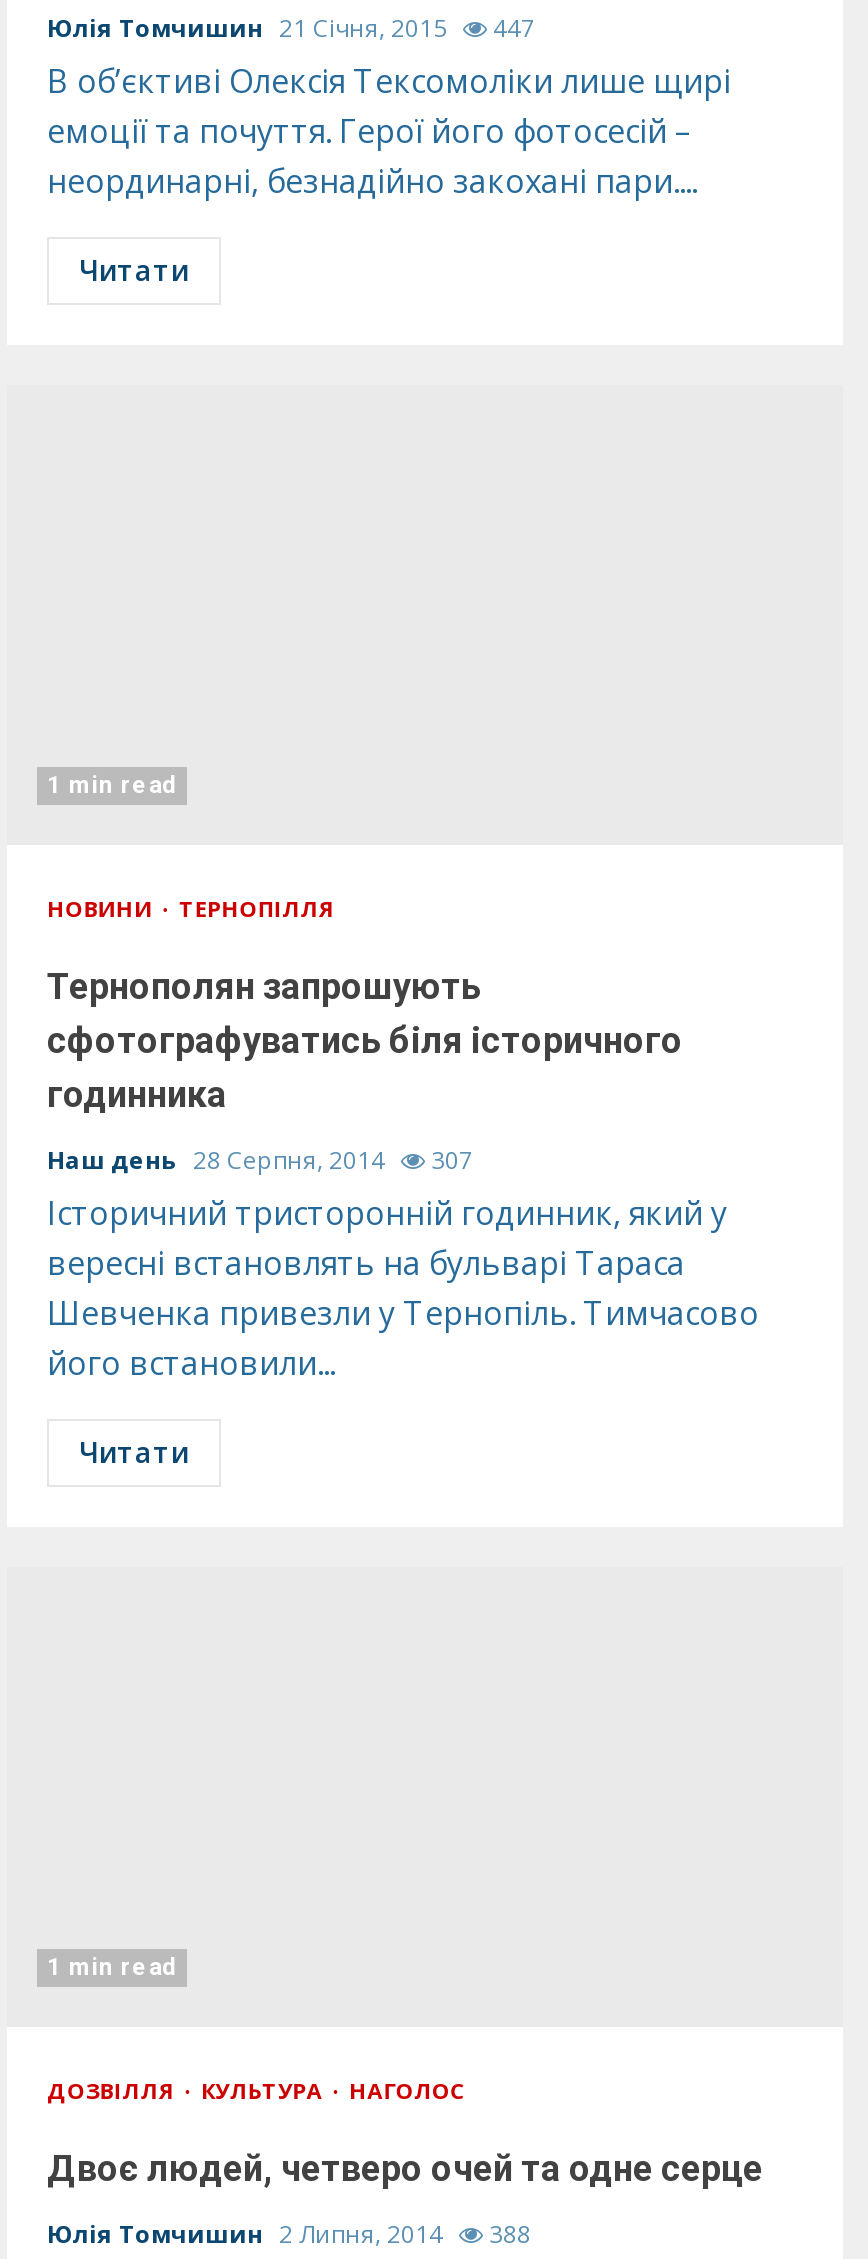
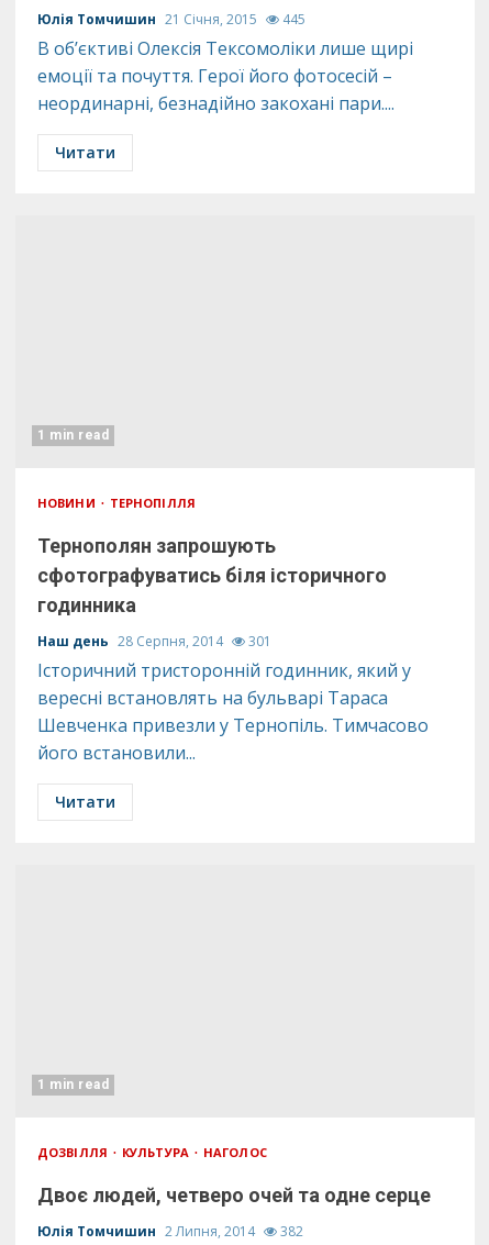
- Юлія Томчишин 21 Січня, 2015 447
+ Юлія Томчишин 21 Січня, 2015 445

- Наш день 28 Серпня, 2014 307
+ Наш день 28 Серпня, 2014 301

- Юлія Томчишин 2 Липня, 2014 388
+ Юлія Томчишин 2 Липня, 2014 382
